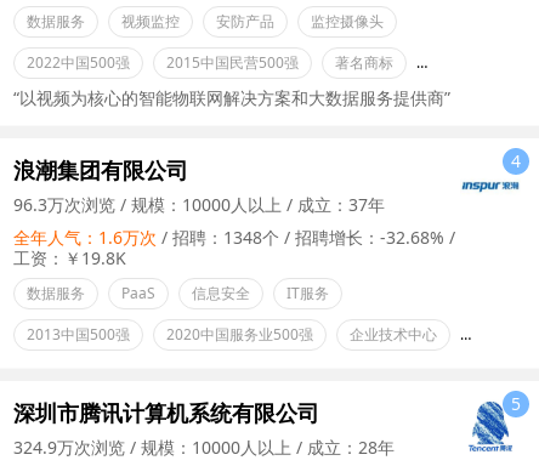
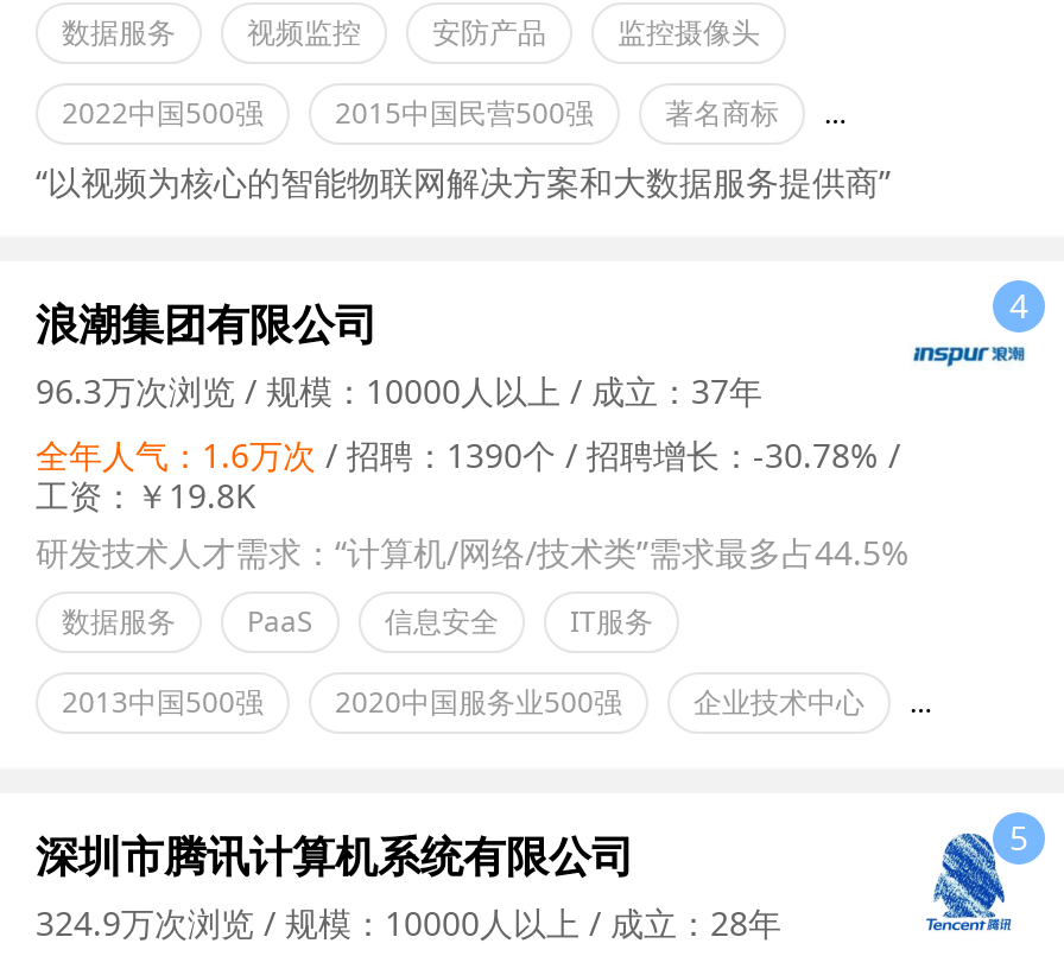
- 招聘：1348个
+ 招聘：1390个

- 招聘增长：-32.68%
+ 招聘增长：-30.78%

+ 研发技术人才需求：“计算机/网络/技术类”需求最多占44.5%
